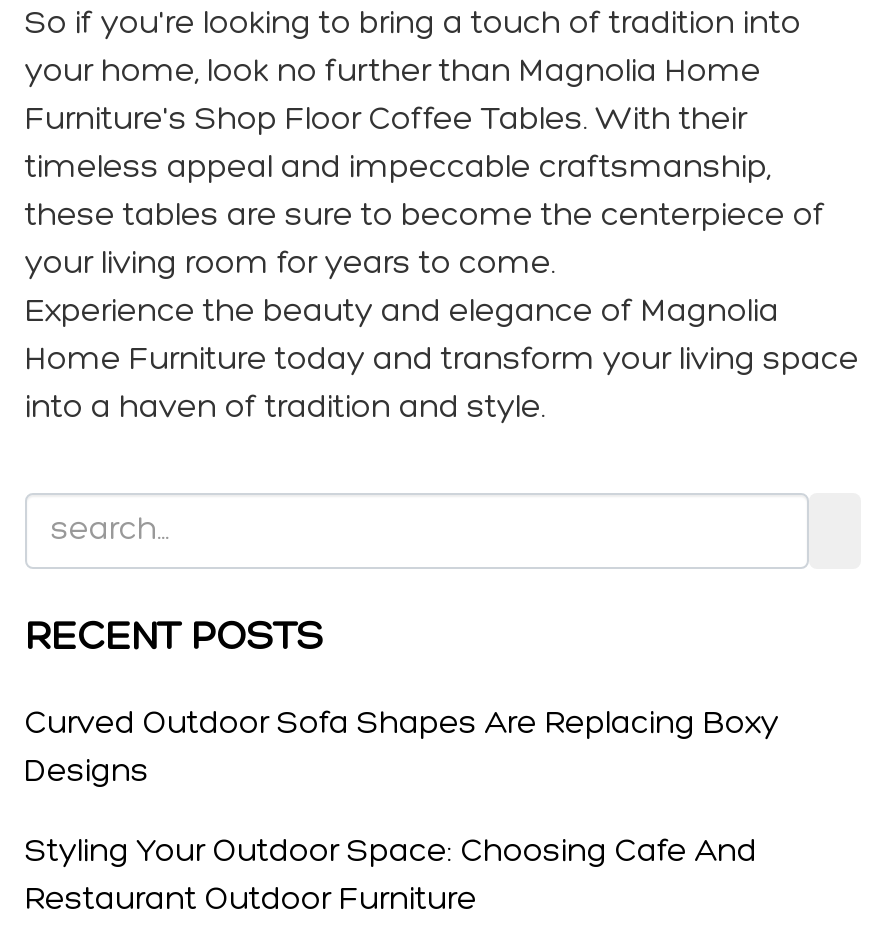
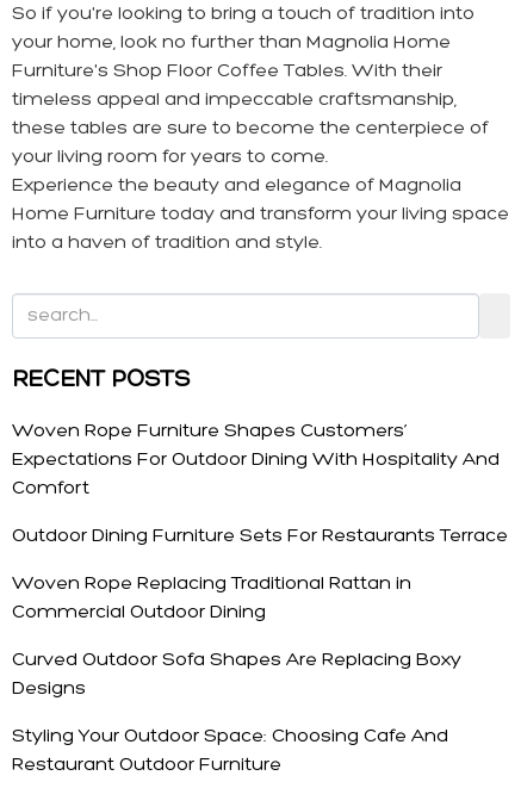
+ Woven Rope Furniture Shapes Customers’
+ Expectations For Outdoor Dining With Hospitality And
+ Comfort
+ Outdoor Dining Furniture Sets For Restaurants Terrace
+ Woven Rope Replacing Traditional Rattan in
+ Commercial Outdoor Dining
